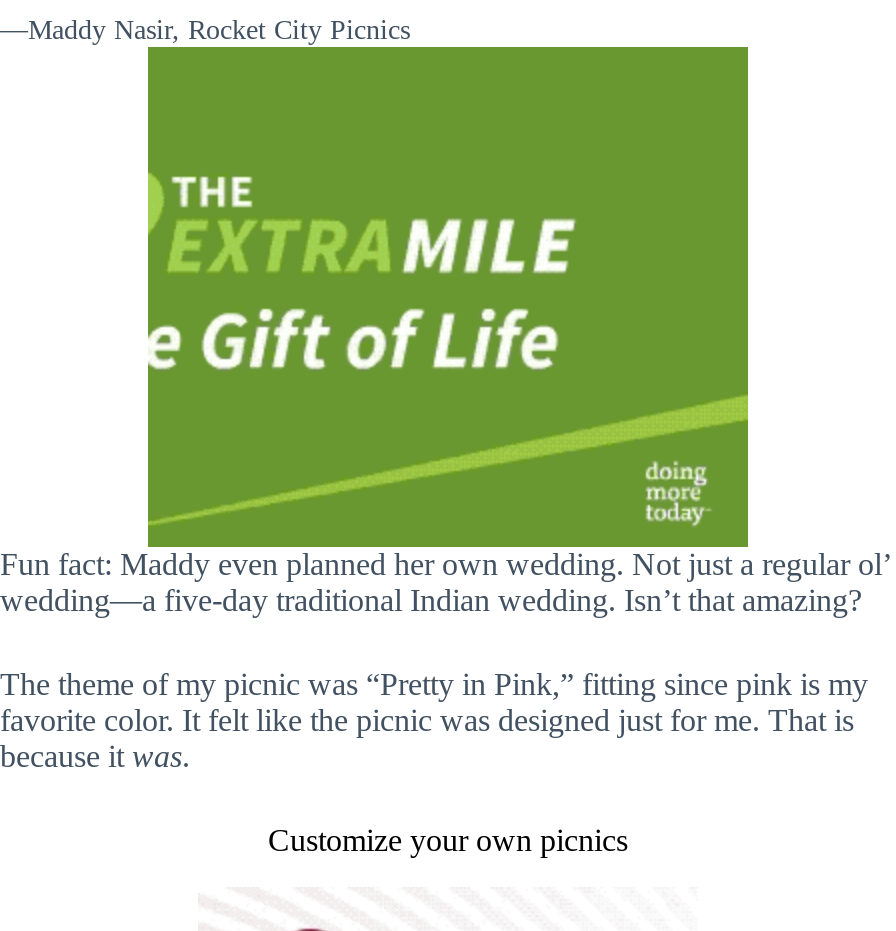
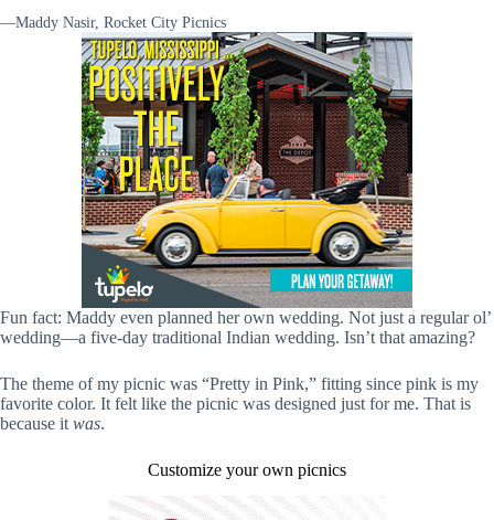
- [image]
+ [image]
